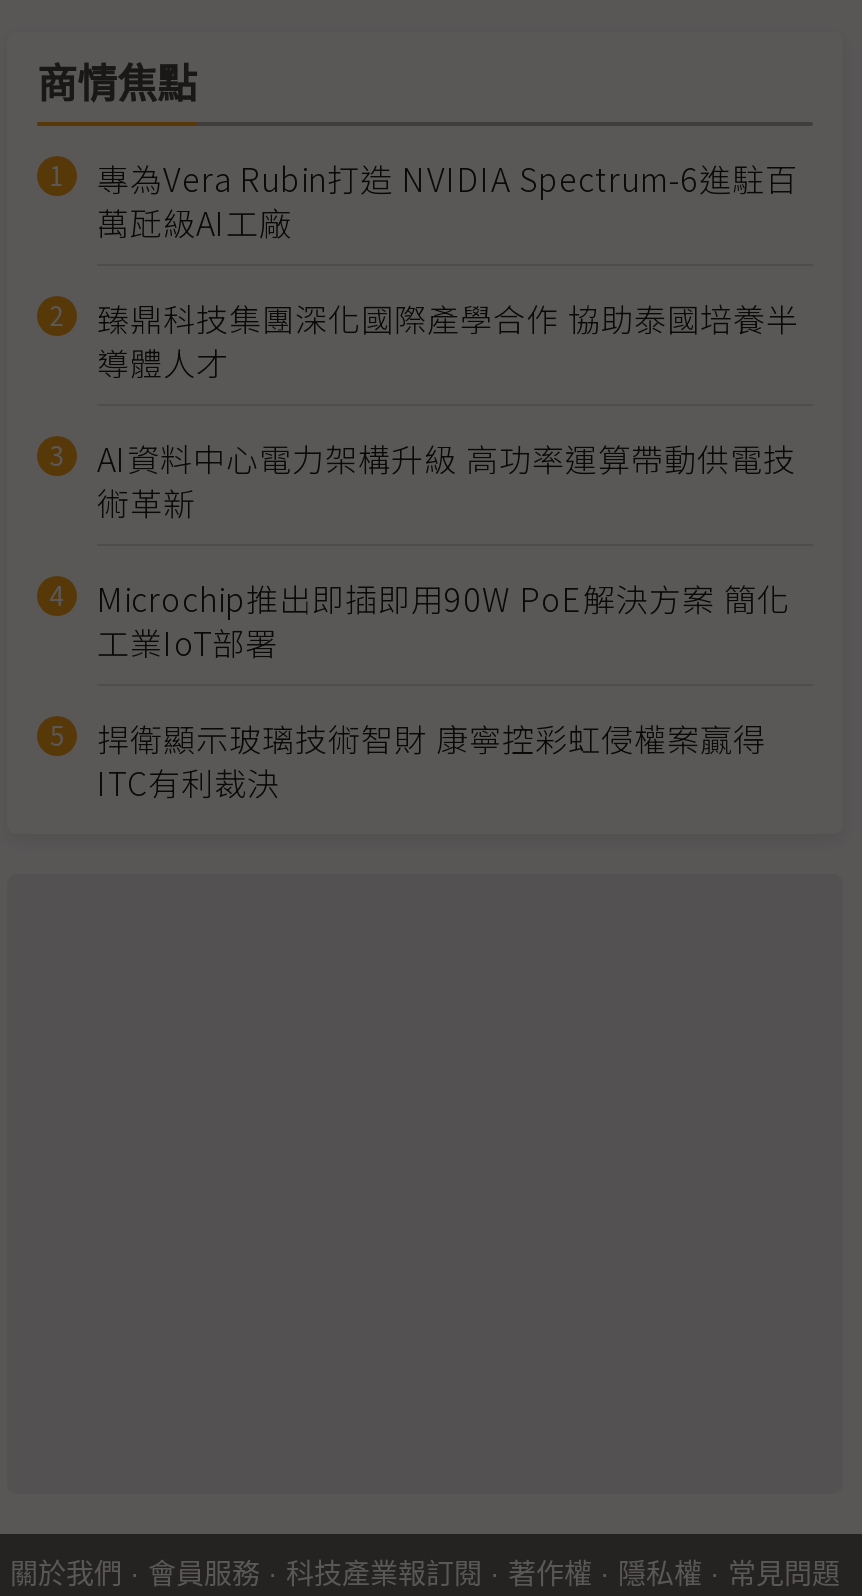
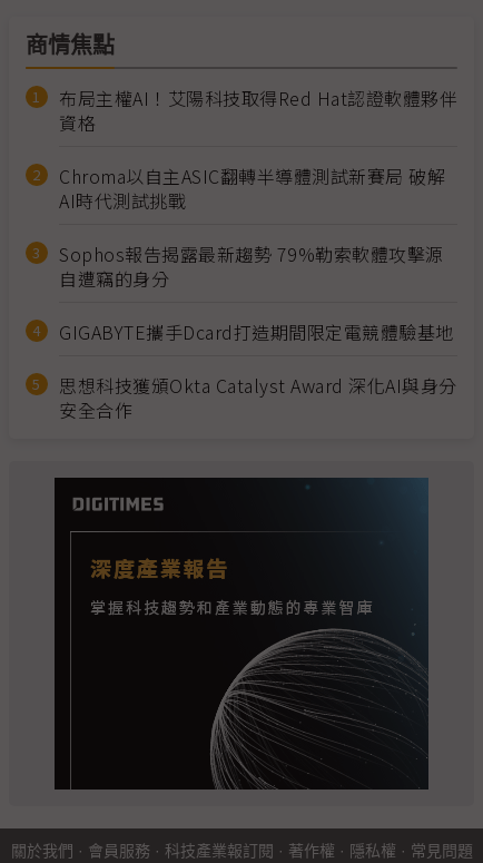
+ [image]

- 專為Vera Rubin打造 NVIDIA Spectrum-6進駐百
- 萬瓩級AI工廠
+ 布局主權AI！艾陽科技取得Red Hat認證軟體夥伴
+ 資格

- 臻鼎科技集團深化國際產學合作 協助泰國培養半
- 導體人才
+ Chroma以自主ASIC翻轉半導體測試新賽局 破解
+ AI時代測試挑戰

- AI資料中心電力架構升級 高功率運算帶動供電技
- 術革新
+ Sophos報告揭露最新趨勢 79%勒索軟體攻擊源
+ 自遭竊的身分

- Microchip推出即插即用90W PoE解決方案 簡化
- 工業IoT部署
+ GIGABYTE攜手Dcard打造期間限定電競體驗基地

- 捍衛顯示玻璃技術智財 康寧控彩虹侵權案贏得
- ITC有利裁決
+ 思想科技獲頒Okta Catalyst Award 深化AI與身分
+ 安全合作
